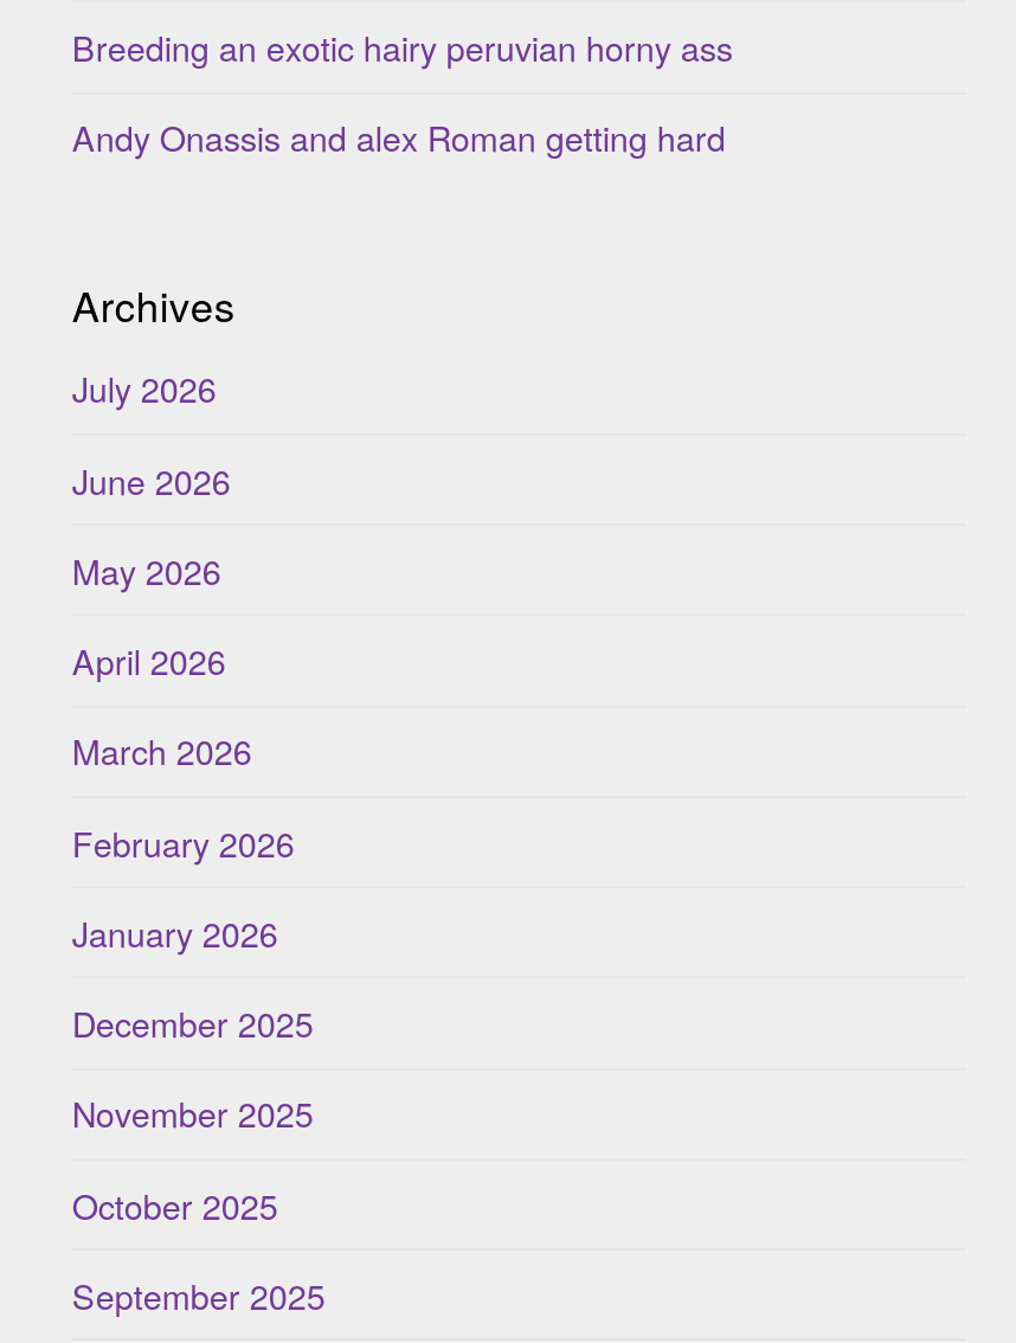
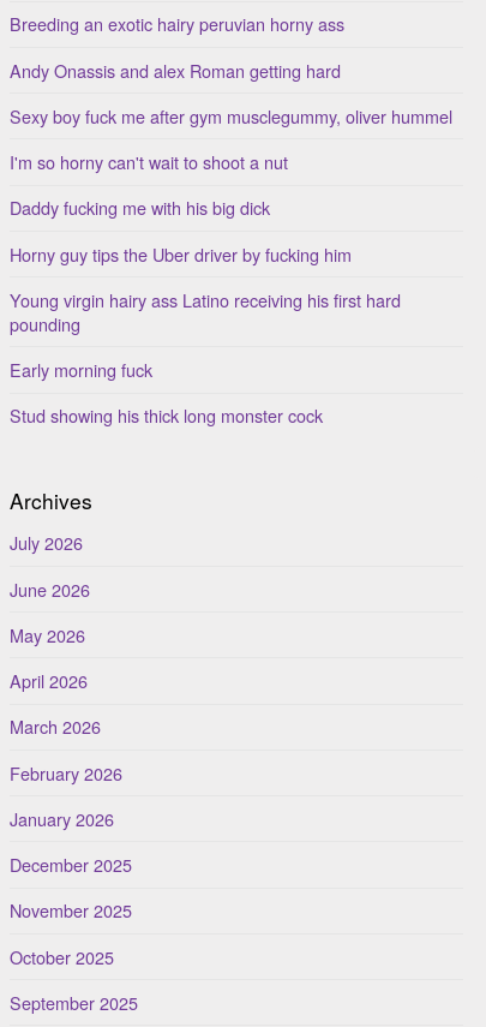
+ Sexy boy fuck me after gym musclegummy, oliver hummel
+ I'm so horny can't wait to shoot a nut
+ Daddy fucking me with his big dick
+ Horny guy tips the Uber driver by fucking him
+ Young virgin hairy ass Latino receiving his first hard
+ pounding
+ Early morning fuck
+ Stud showing his thick long monster cock
